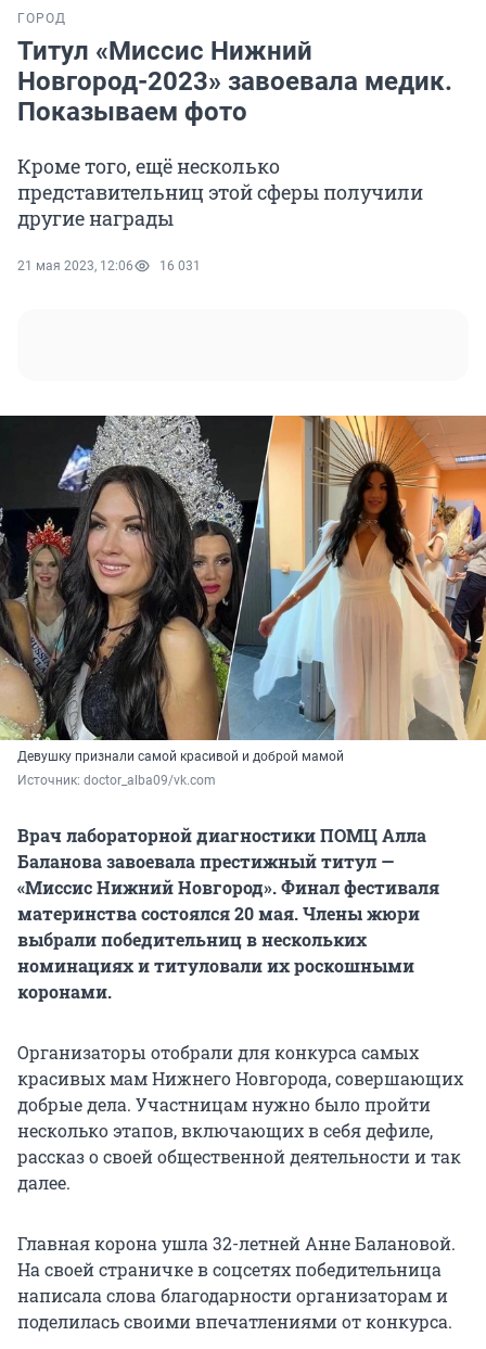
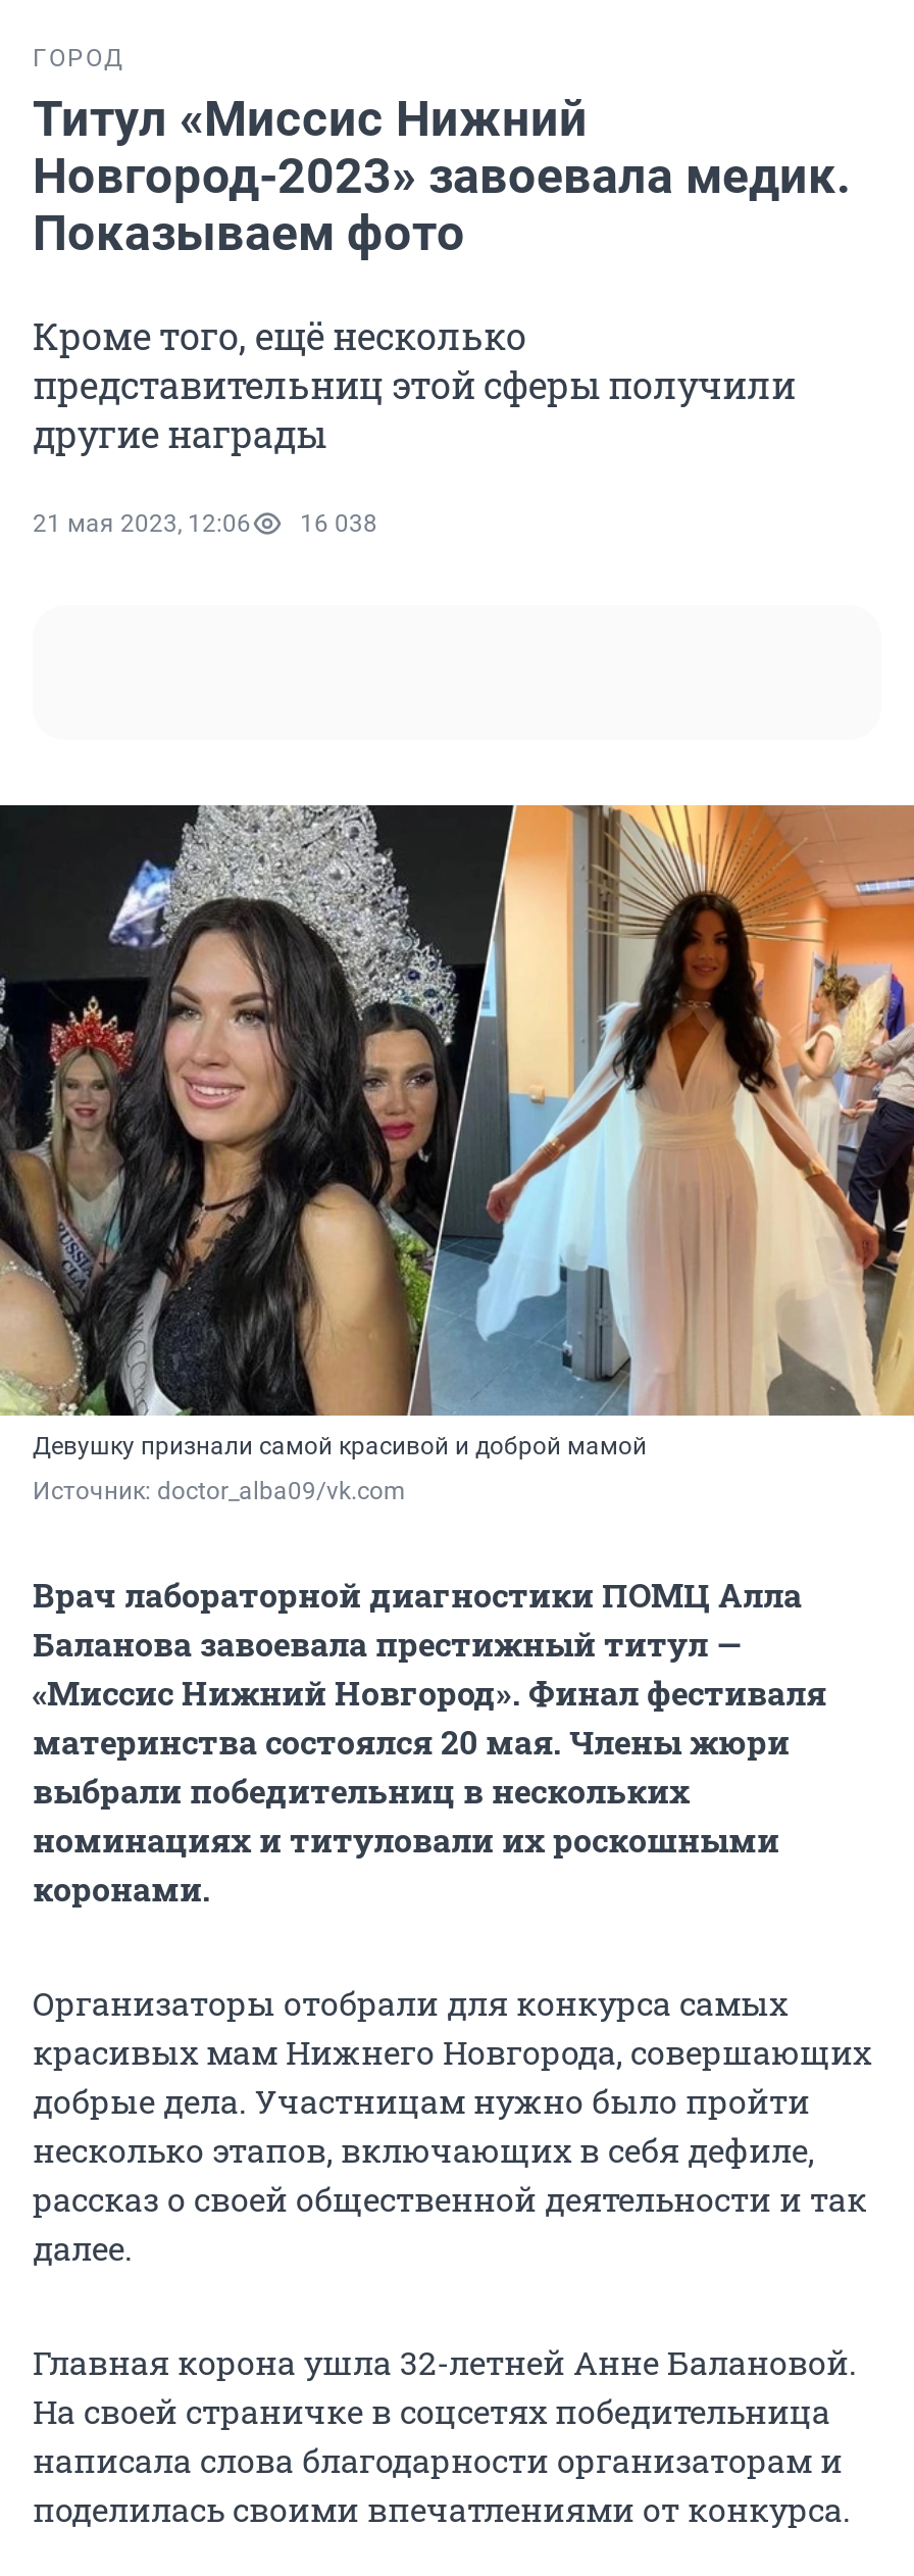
- 21 мая 2023, 12:06 16 031
+ 21 мая 2023, 12:06 16 038
